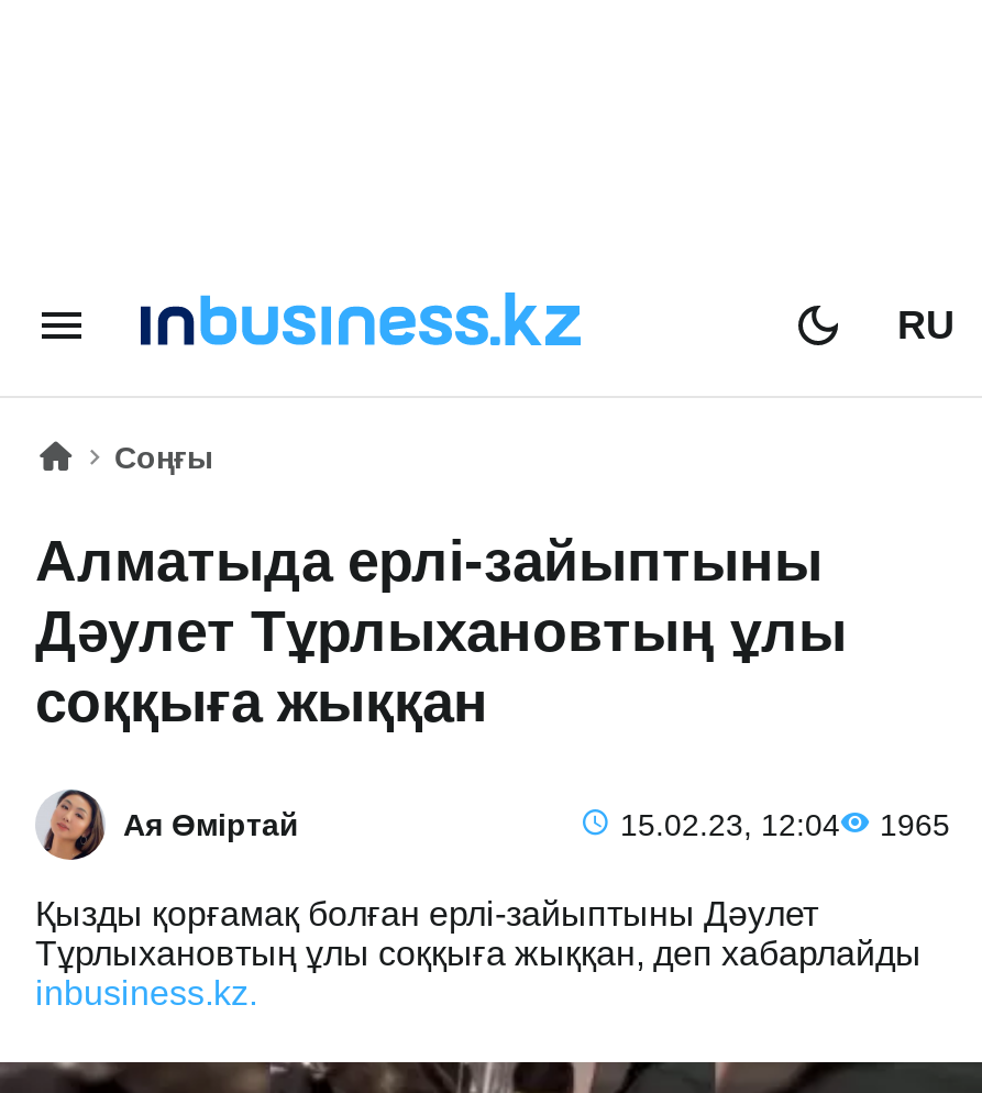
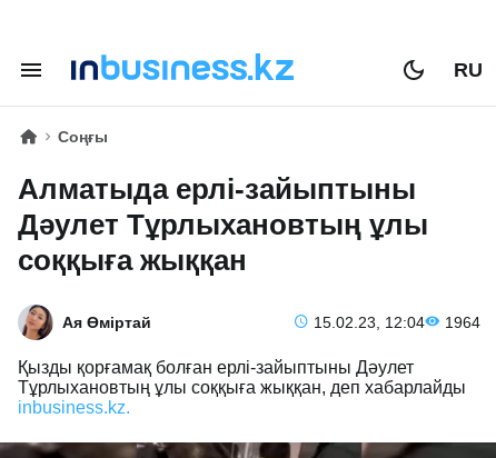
- 15.02.23, 12:04 1965
+ 15.02.23, 12:04 1964
